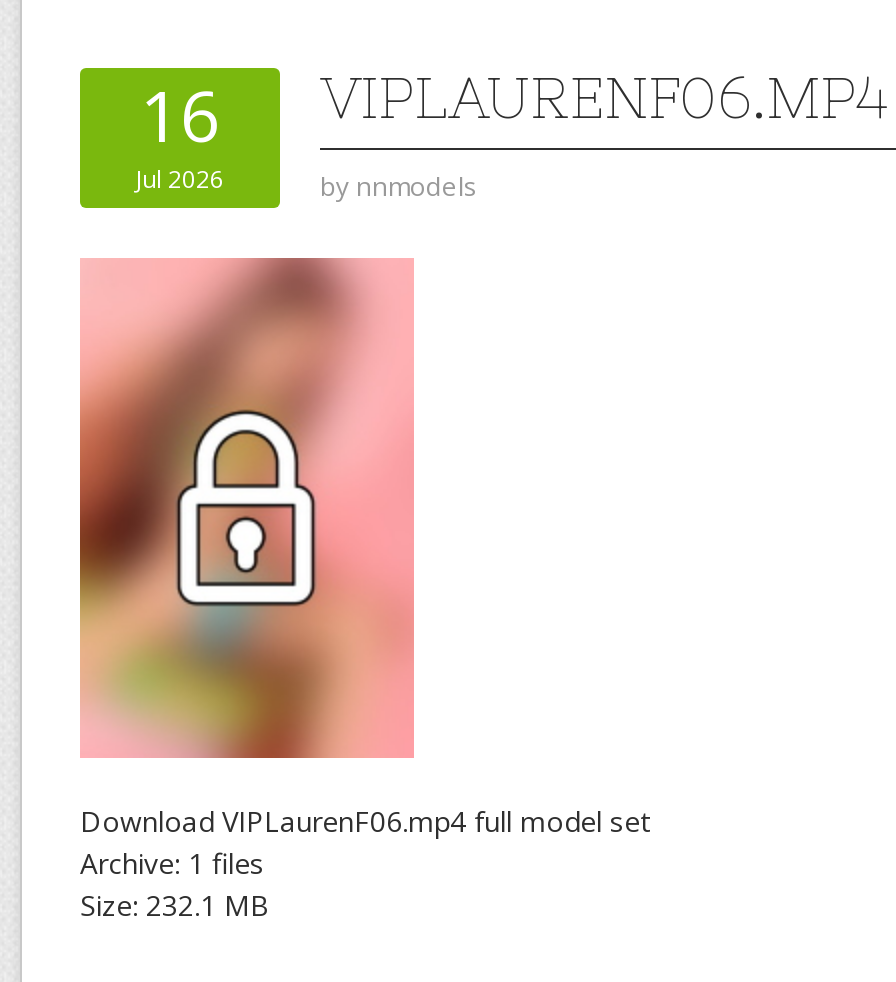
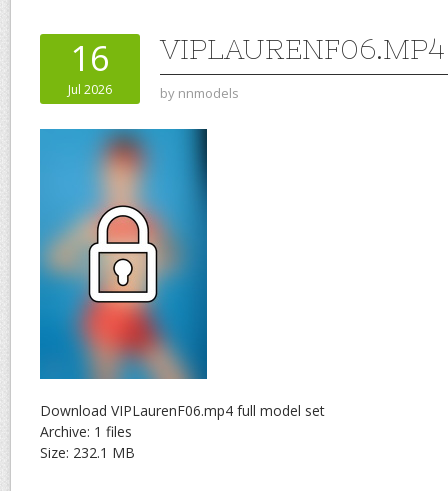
- [image]
+ [image]
